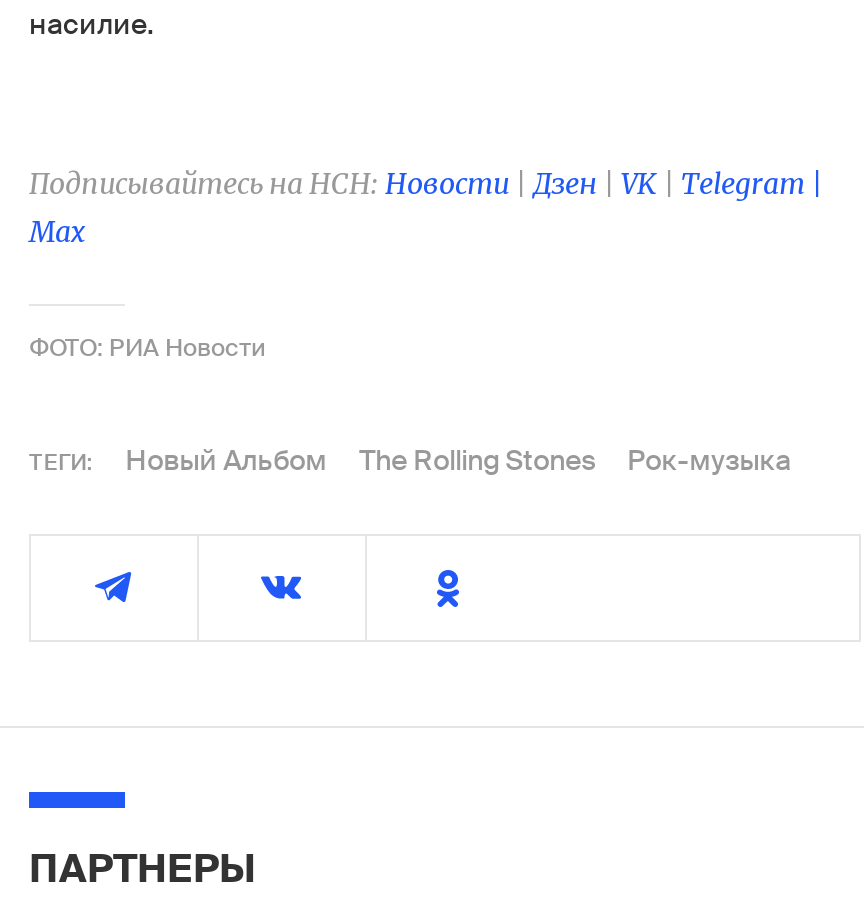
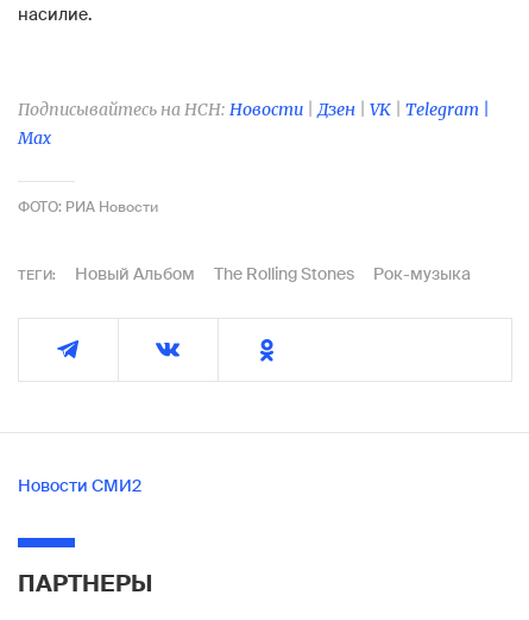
+ Новости СМИ2
